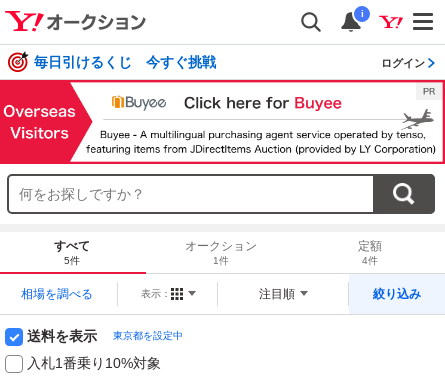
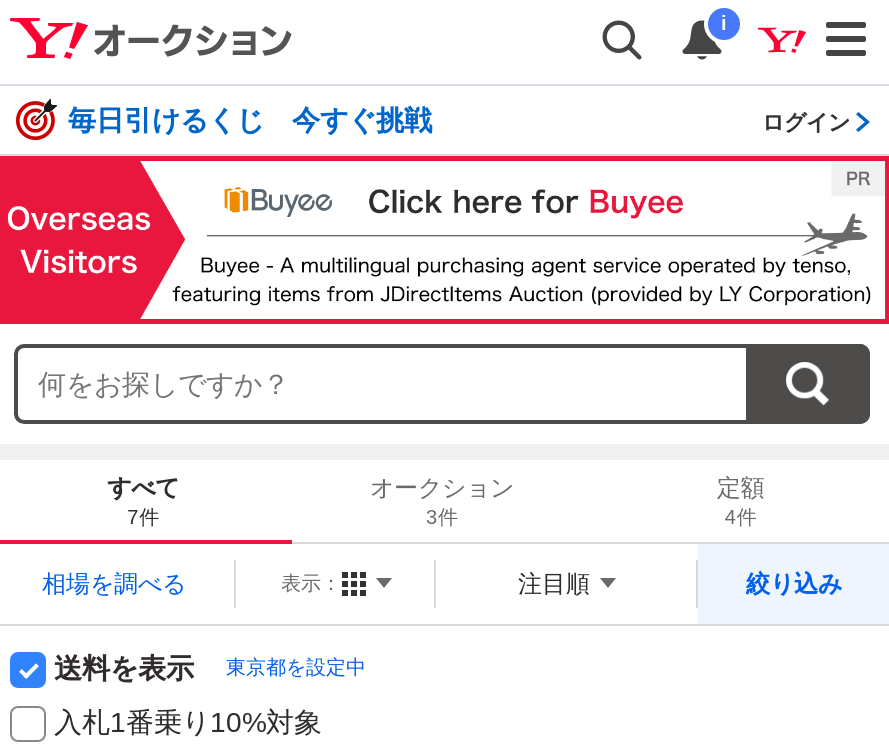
- 5件
+ 7件

- 1件
+ 3件
